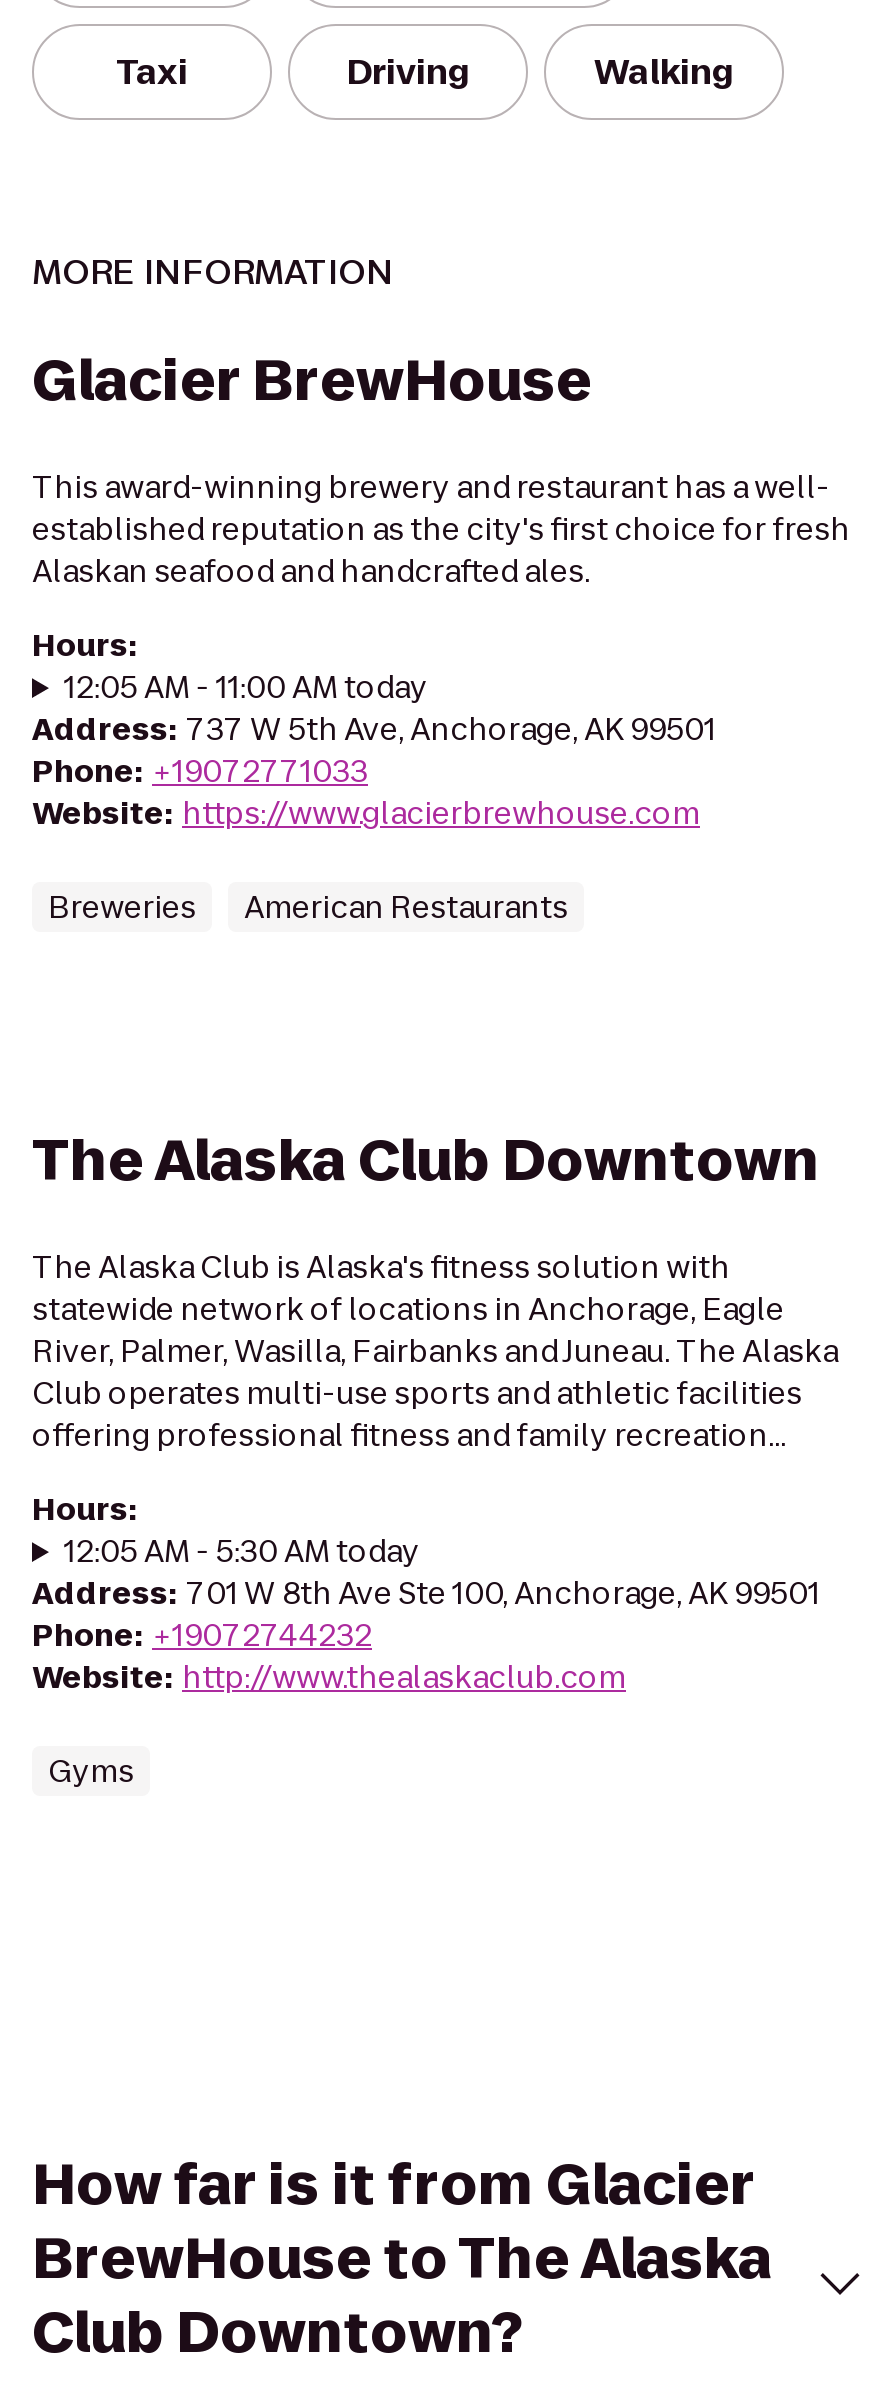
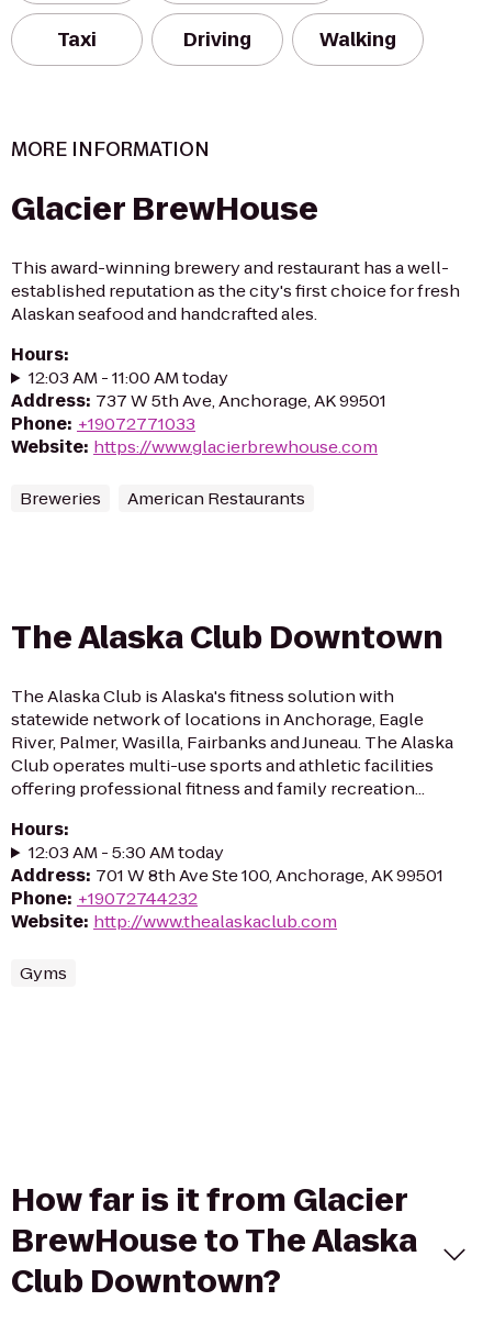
- 12:05 AM - 11:00 AM today
+ 12:03 AM - 11:00 AM today

- 12:05 AM - 5:30 AM today
+ 12:03 AM - 5:30 AM today
